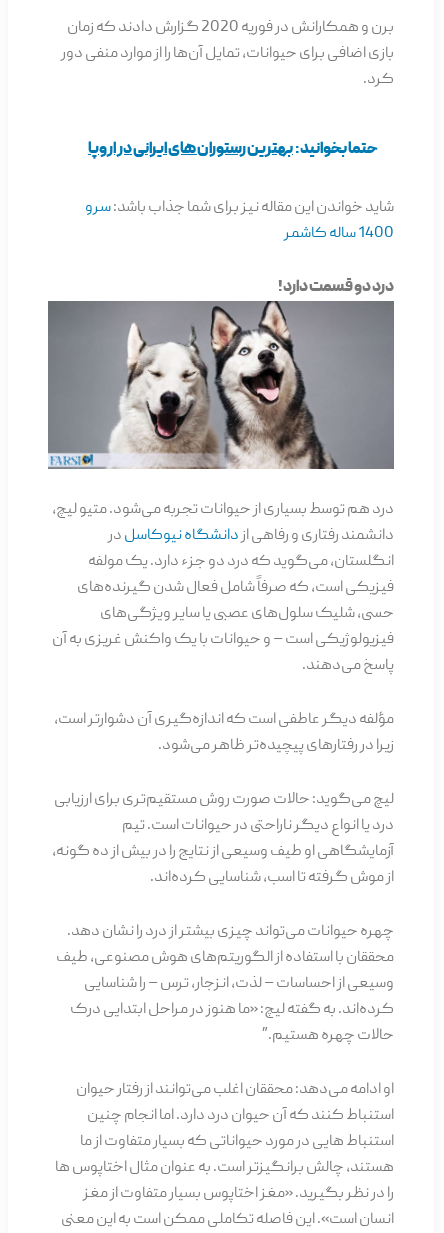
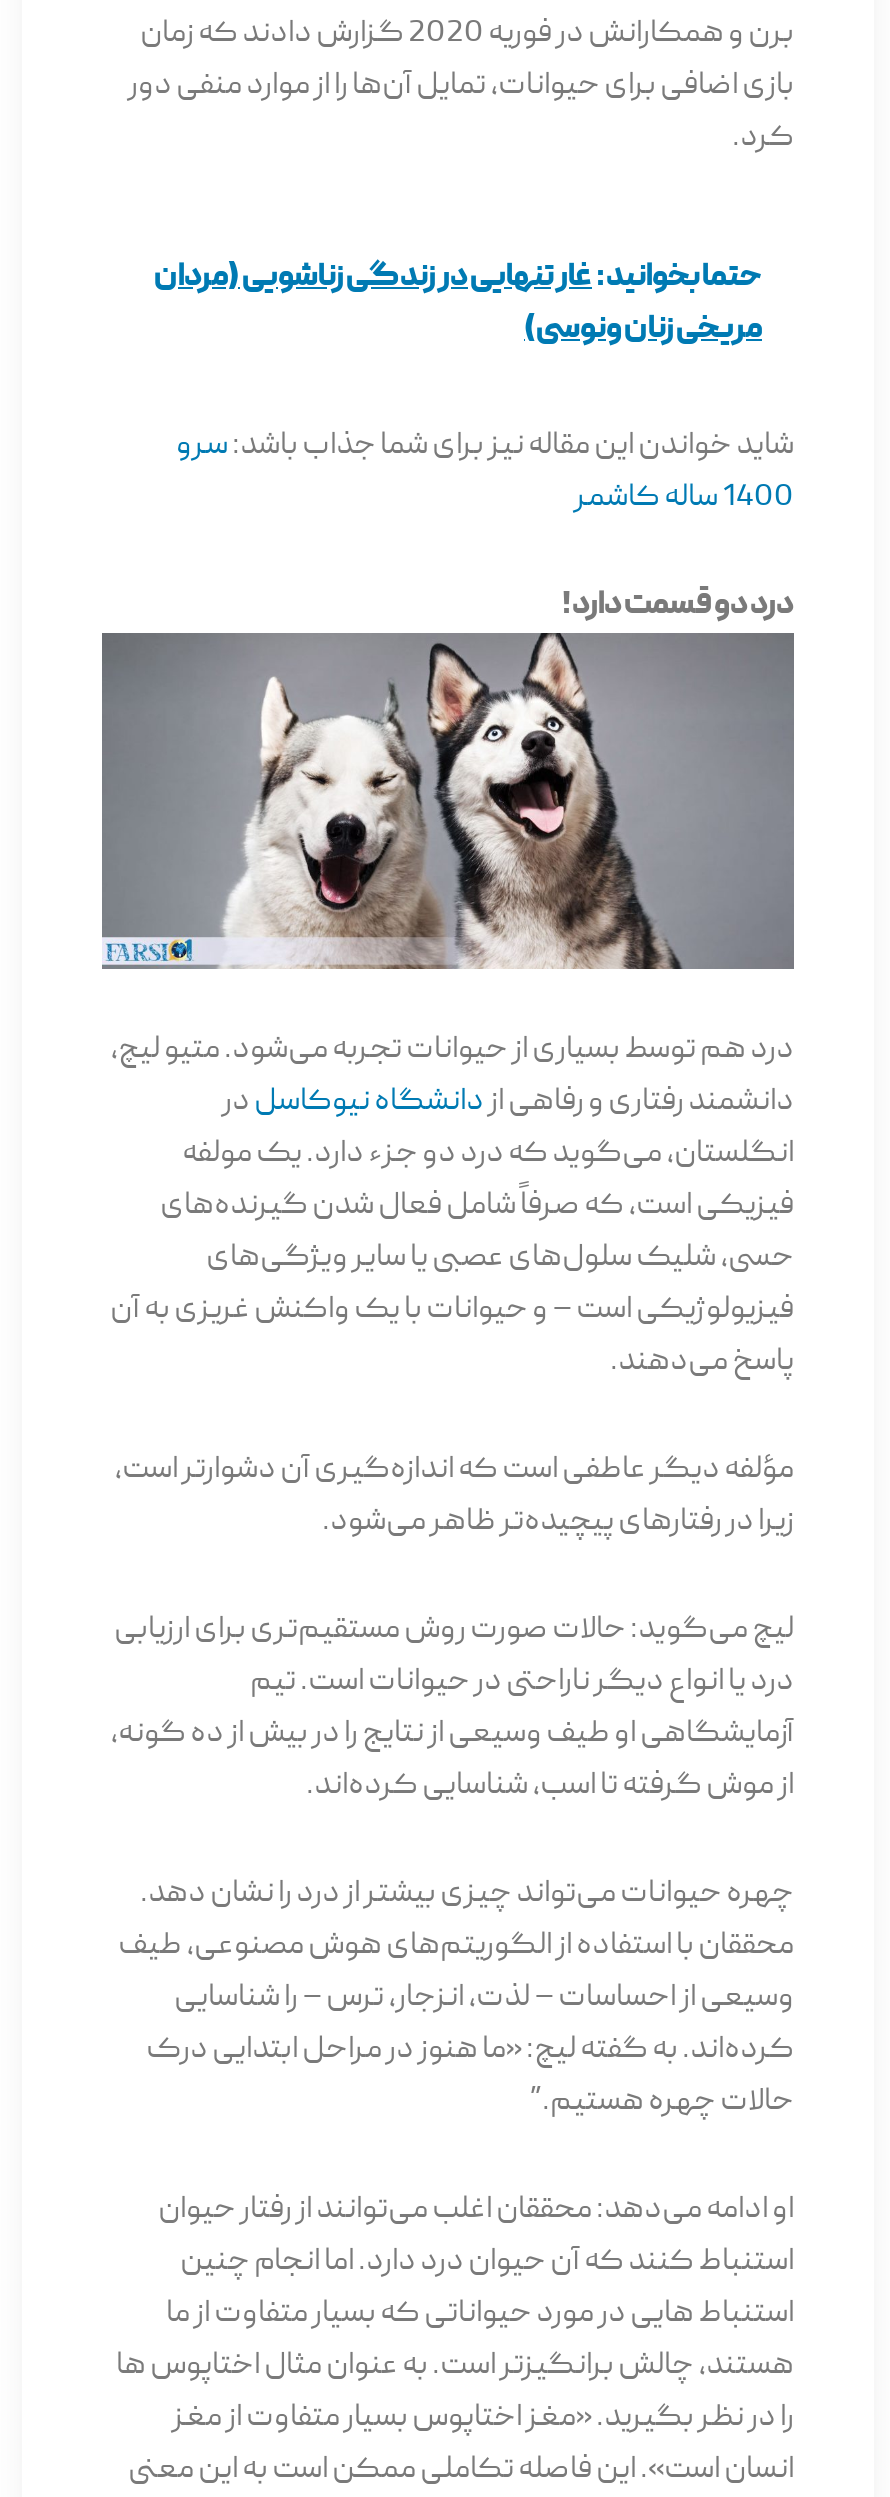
- حتما بخوانید: بهترین رستوران های ایرانی در اروپا
+ حتما بخوانید: غار تنهایی در زندگی زناشویی (مردان
+ مریخی زنان ونوسی)
